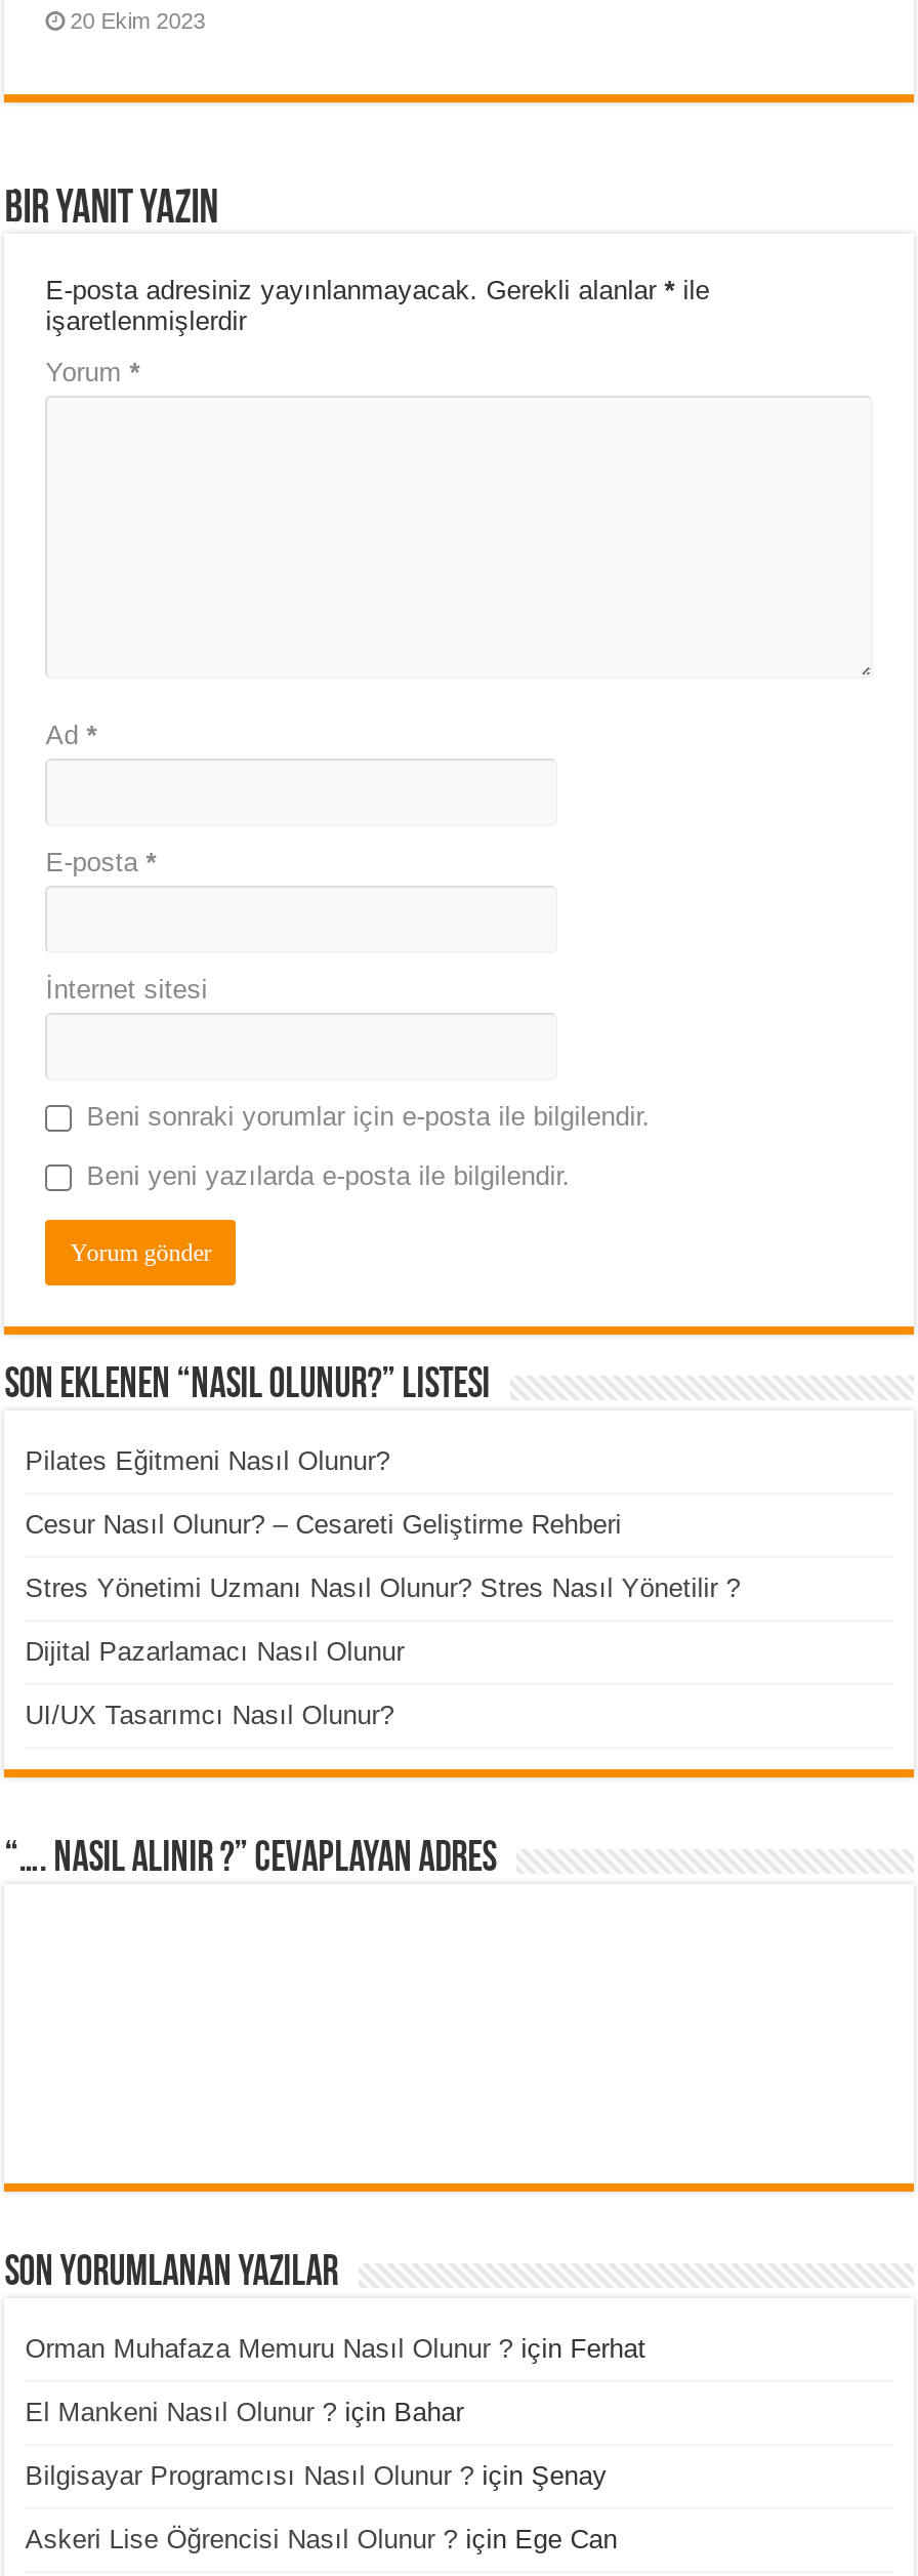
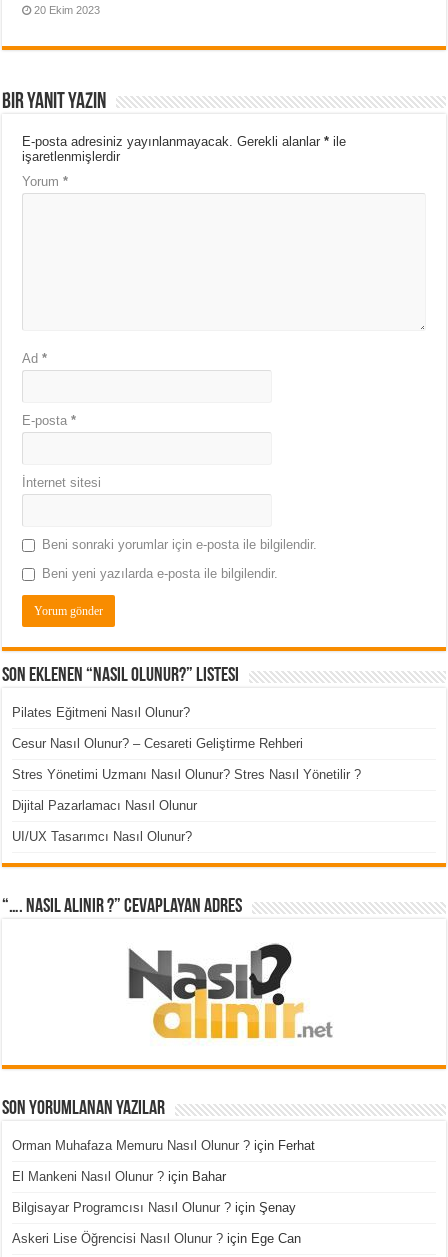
+ [image]
